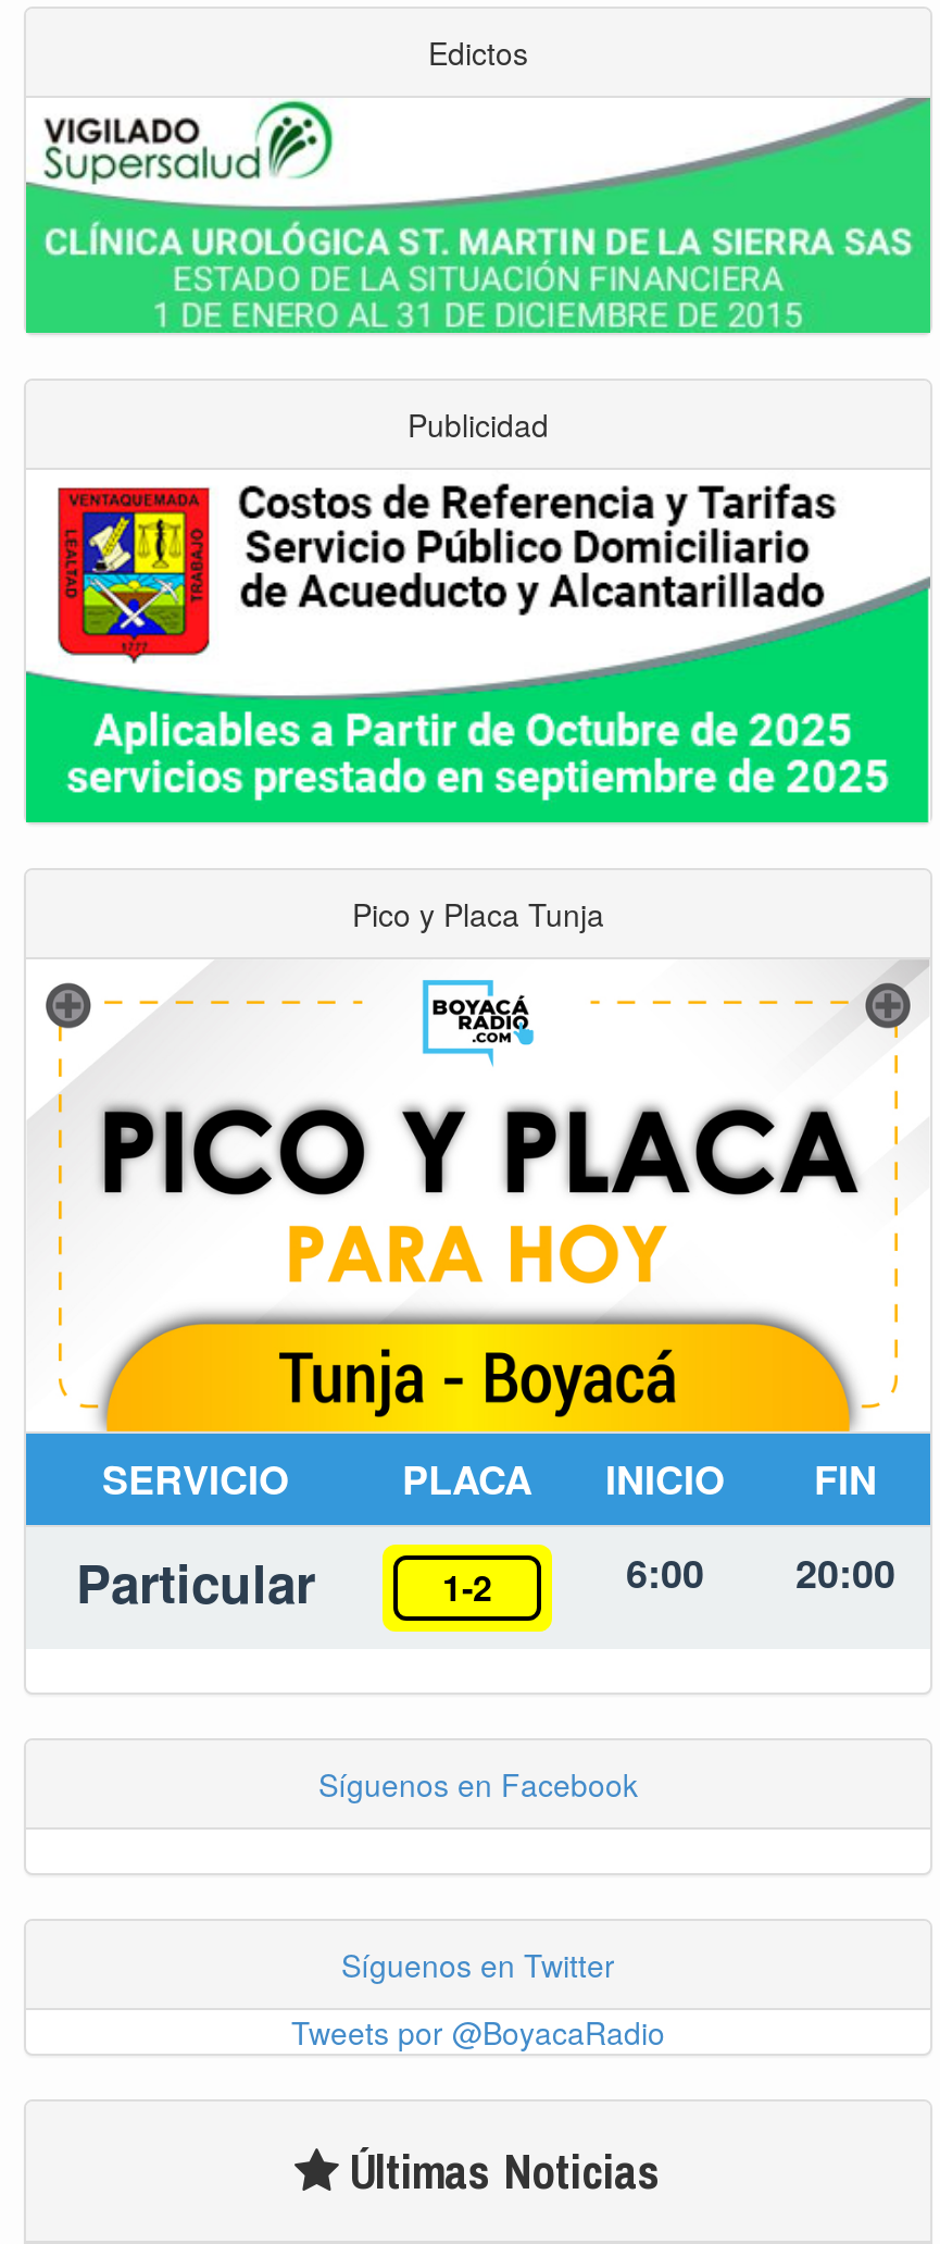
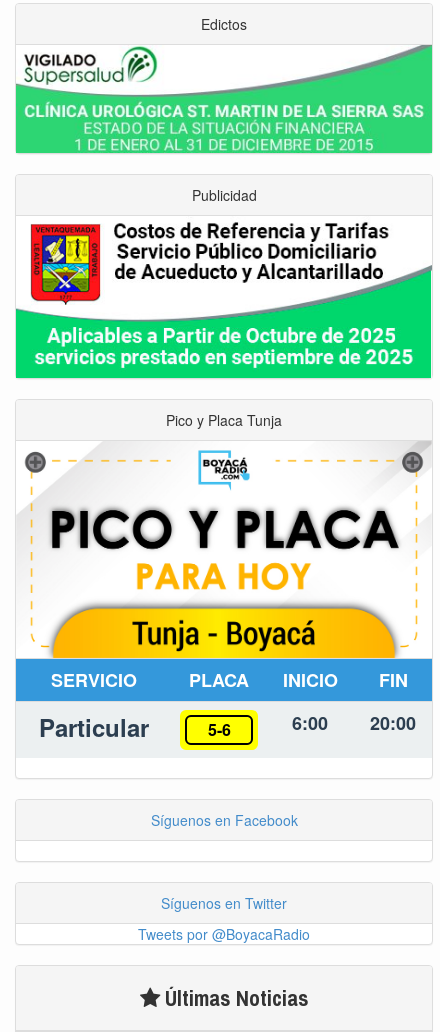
- 1-2
+ 5-6
